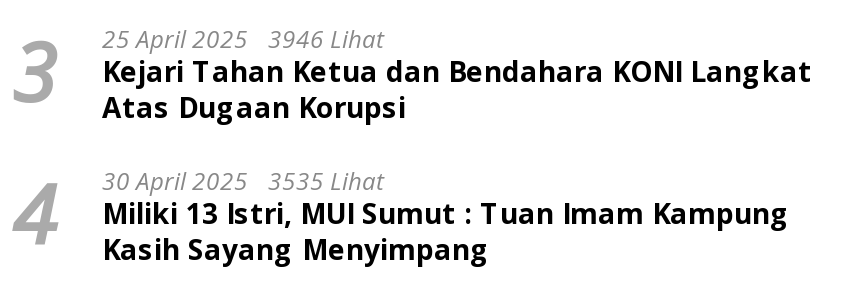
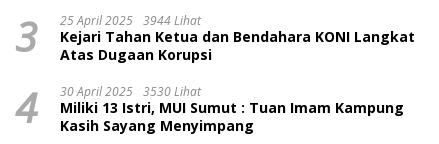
- 3 25 April 2025 3946 Lihat Kejari Tahan Ketua dan Bendahara KONI Langkat Atas Dugaan Korupsi
+ 3 25 April 2025 3944 Lihat Kejari Tahan Ketua dan Bendahara KONI Langkat Atas Dugaan Korupsi

- 4 30 April 2025 3535 Lihat Miliki 13 Istri, MUI Sumut : Tuan Imam Kampung Kasih Sayang Menyimpang
+ 4 30 April 2025 3530 Lihat Miliki 13 Istri, MUI Sumut : Tuan Imam Kampung Kasih Sayang Menyimpang
